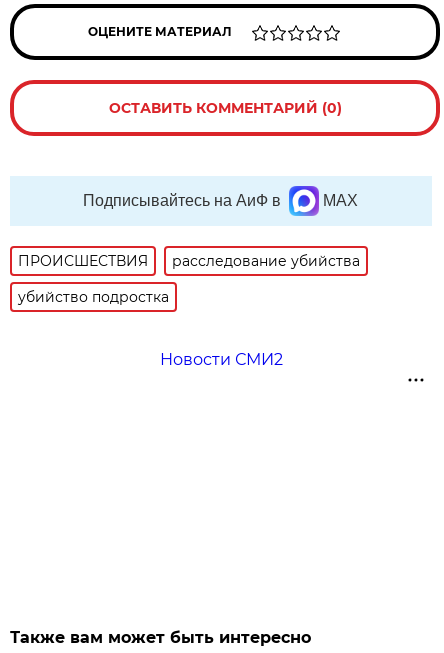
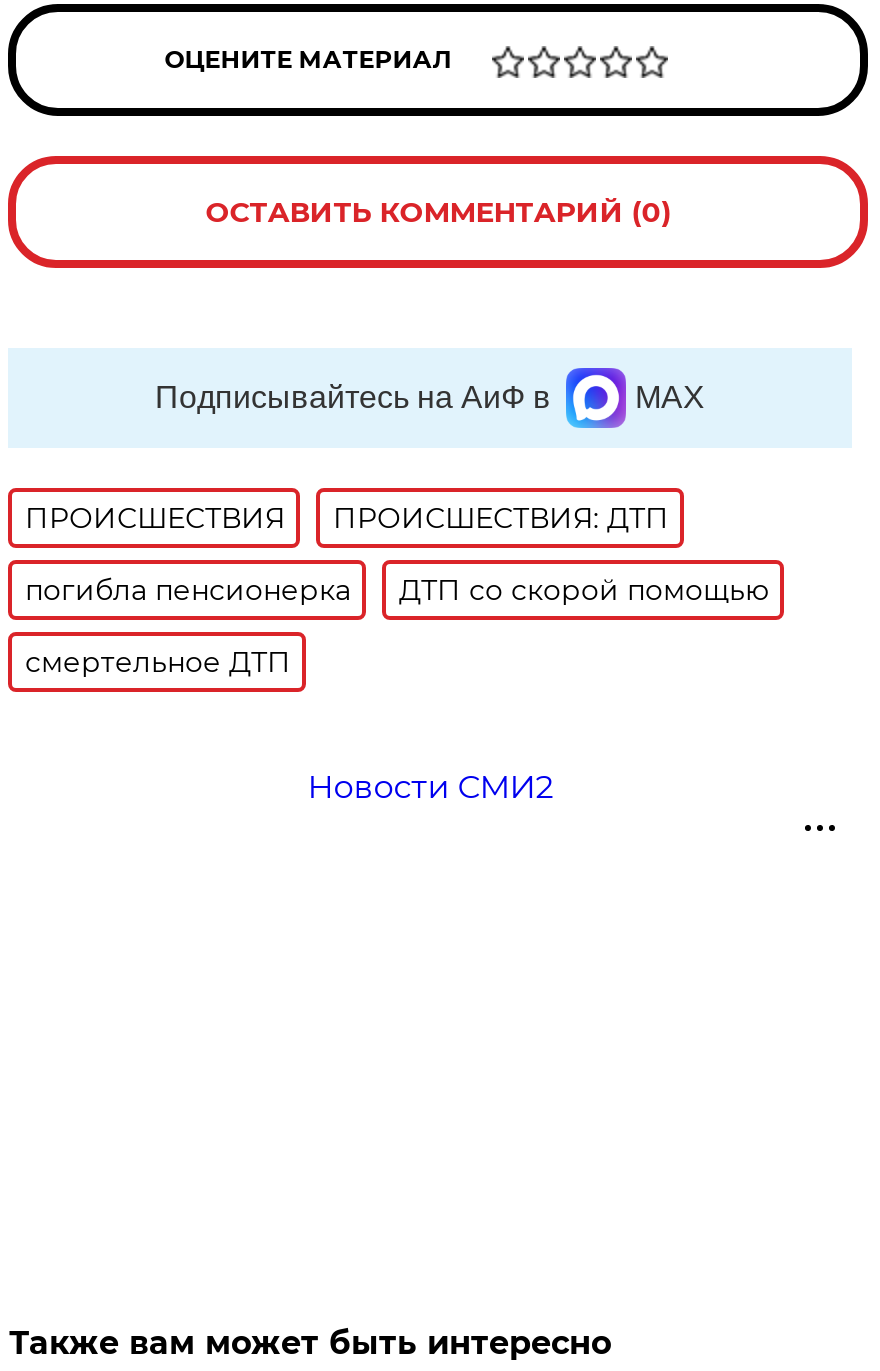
- расследование убийства
- убийство подростка
+ ПРОИСШЕСТВИЯ: ДТП
+ погибла пенсионерка
+ ДТП со скорой помощью
+ смертельное ДТП
